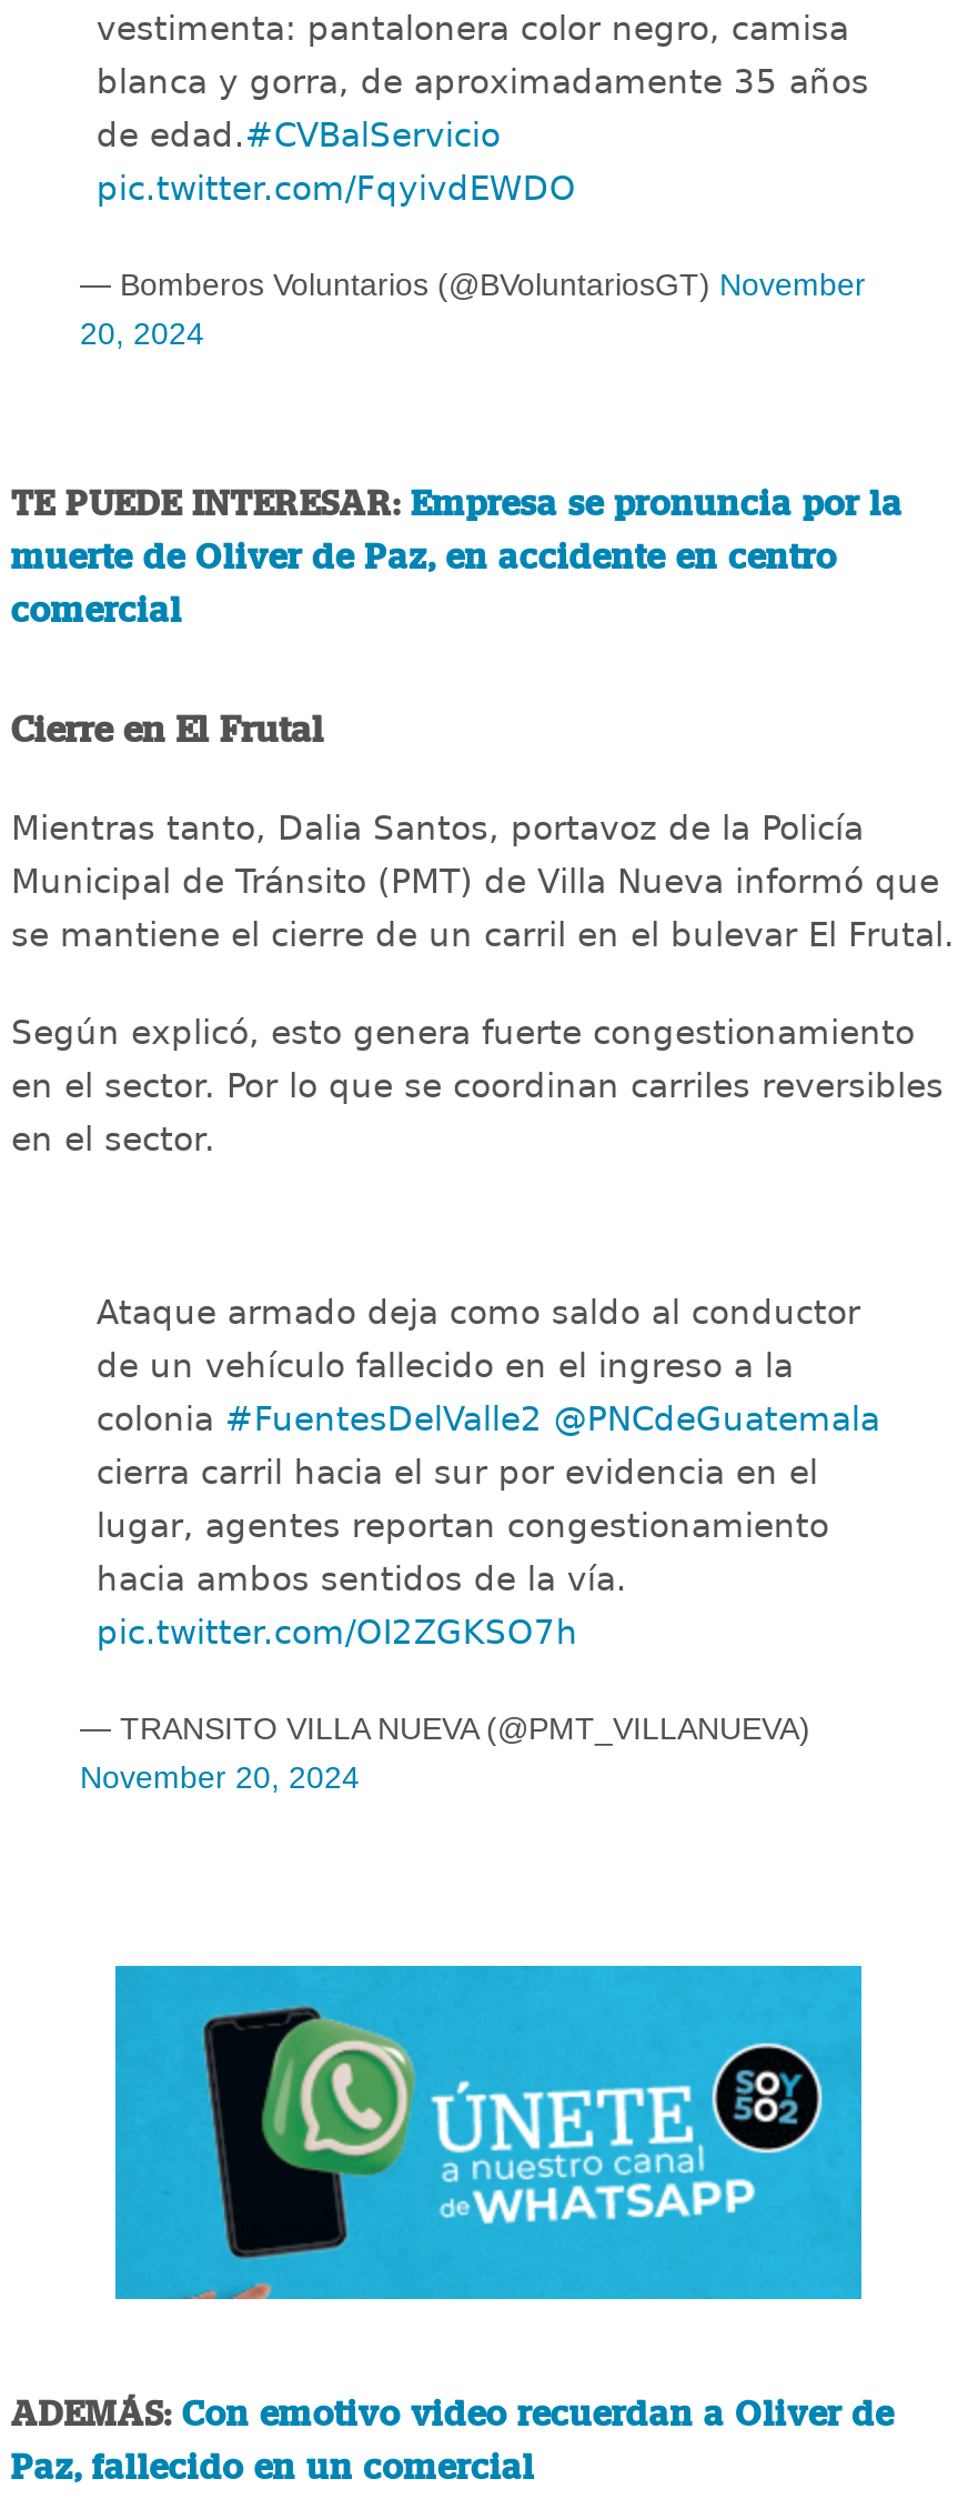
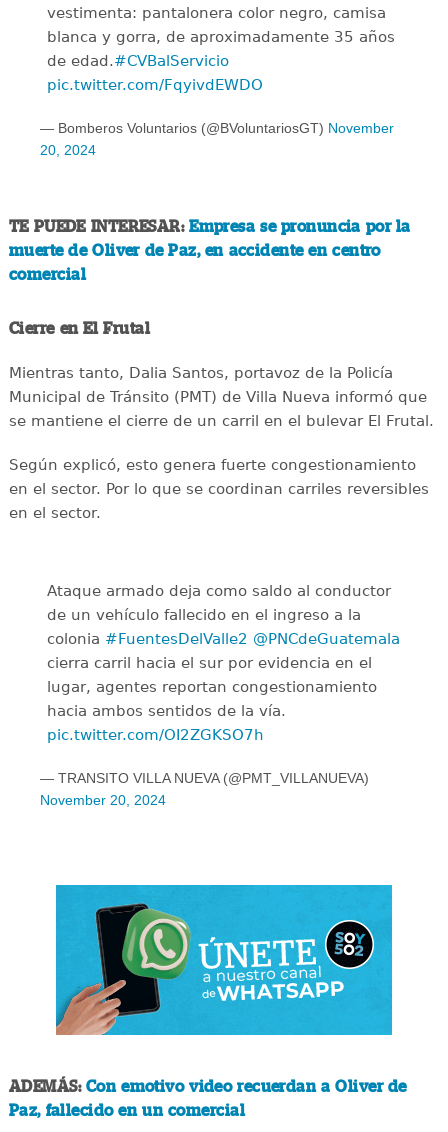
- [image]
+ [image]
